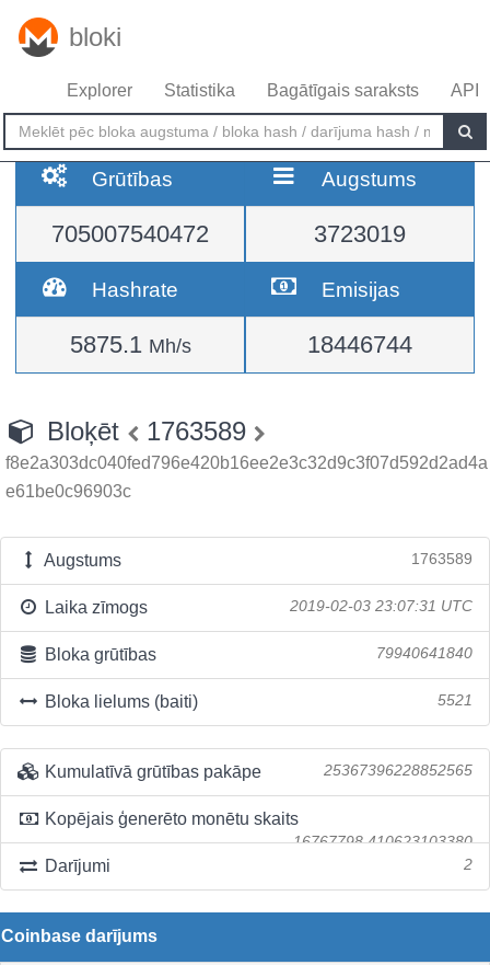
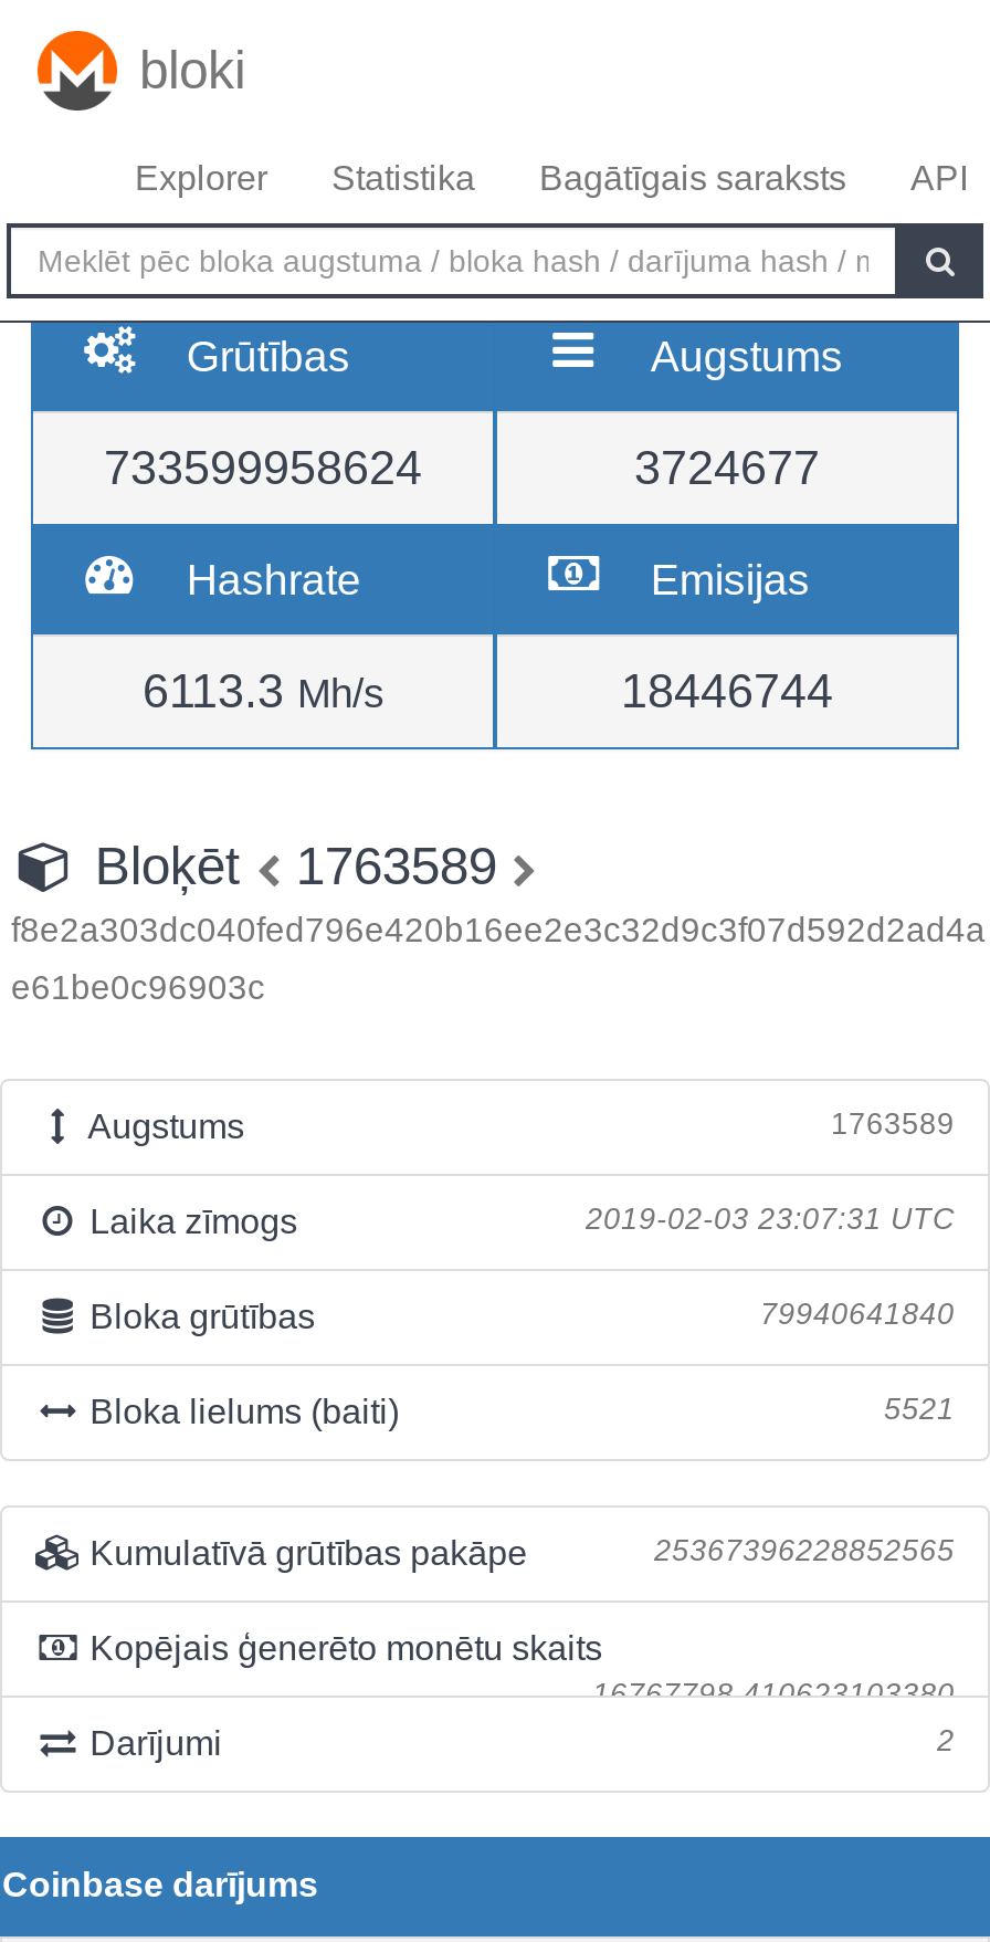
- 705007540472
+ 733599958624

- 3723019
+ 3724677

- 5875.1 Mh/s
+ 6113.3 Mh/s
